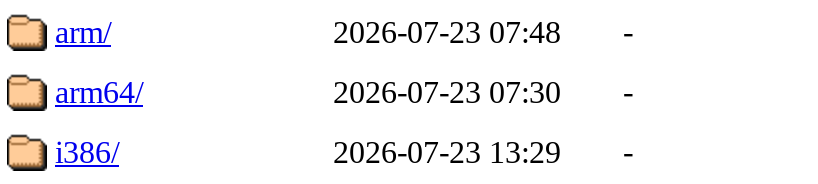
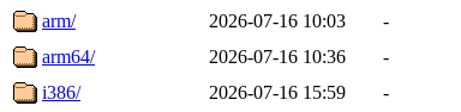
- 2026-07-23 07:48
+ 2026-07-16 10:03

- 2026-07-23 07:30
+ 2026-07-16 10:36

- 2026-07-23 13:29
+ 2026-07-16 15:59
